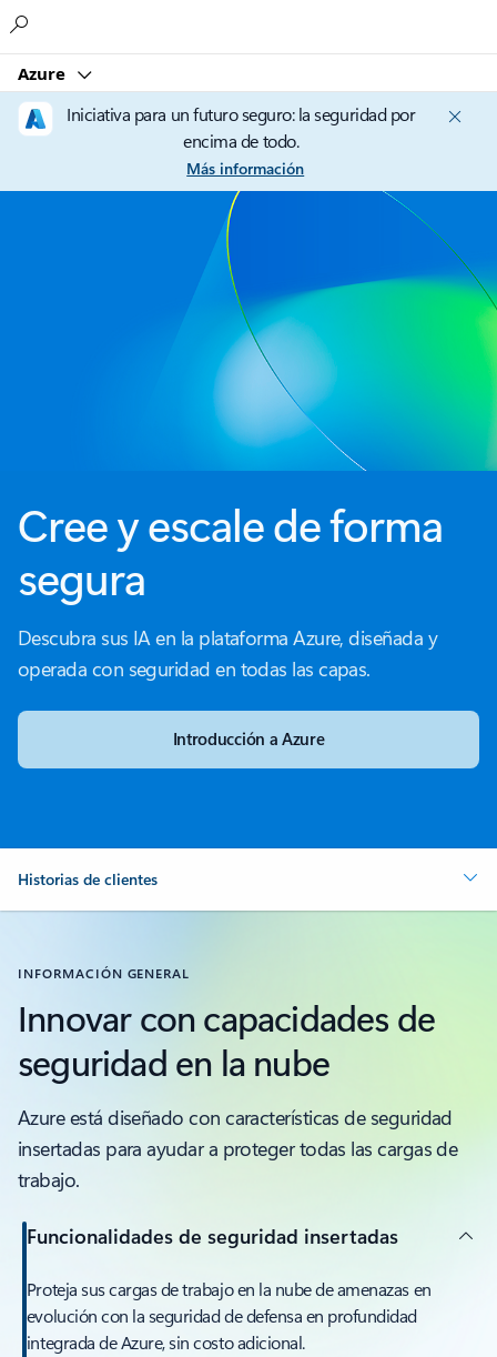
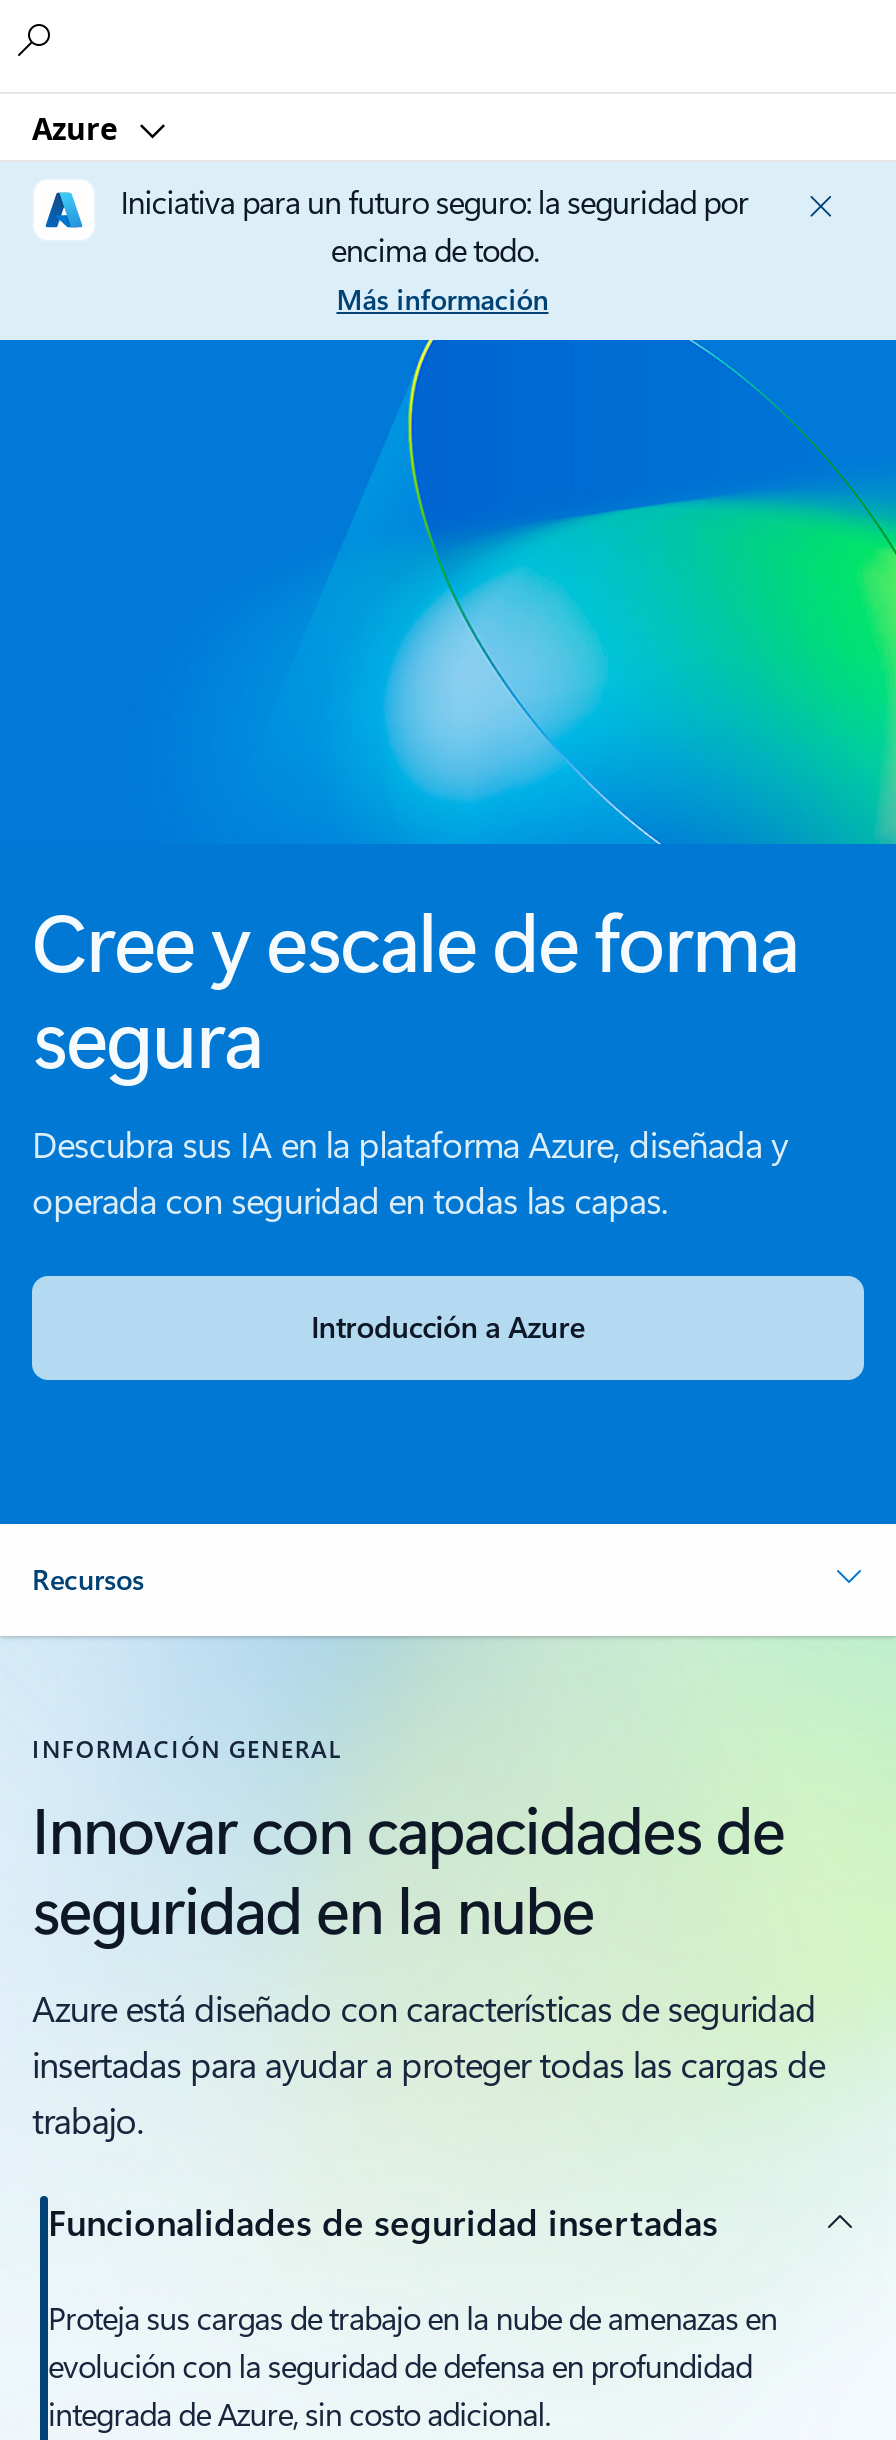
- Historias de clientes
+ Recursos
